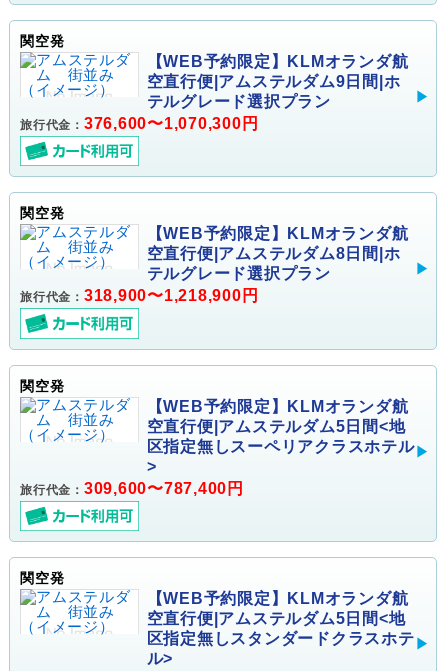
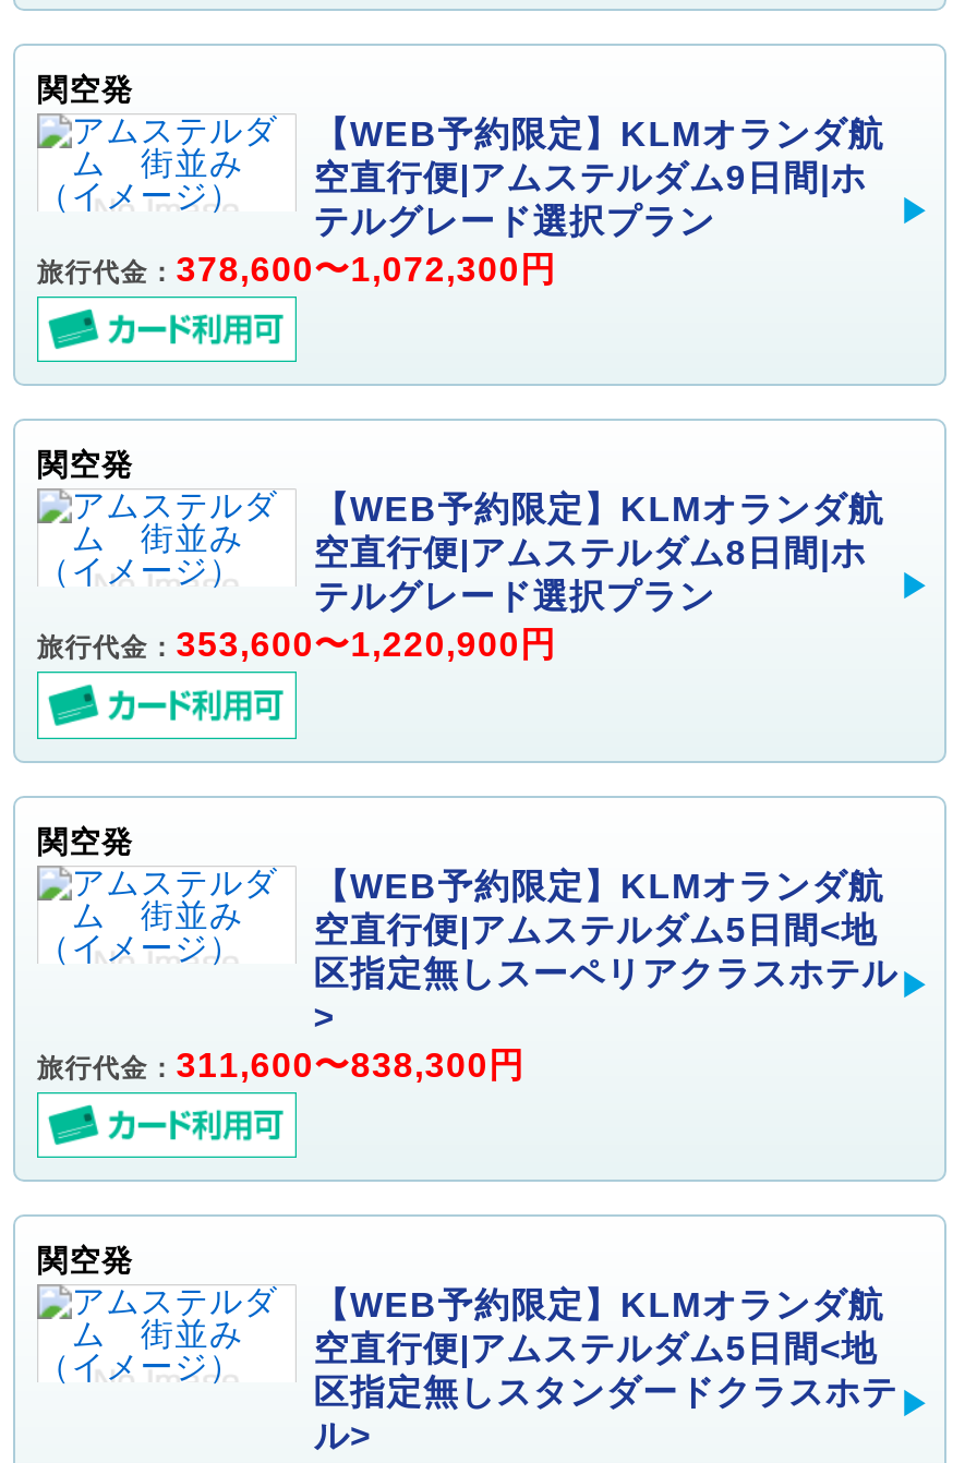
- 旅行代金：376,600〜1,070,300円
+ 旅行代金：378,600〜1,072,300円

- 旅行代金：318,900〜1,218,900円
+ 旅行代金：353,600〜1,220,900円

- 旅行代金：309,600〜787,400円
+ 旅行代金：311,600〜838,300円
